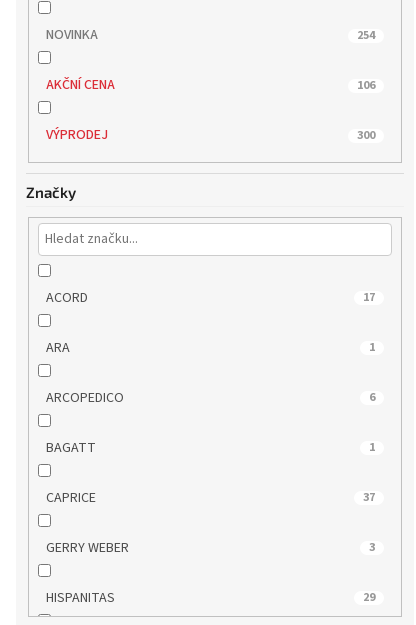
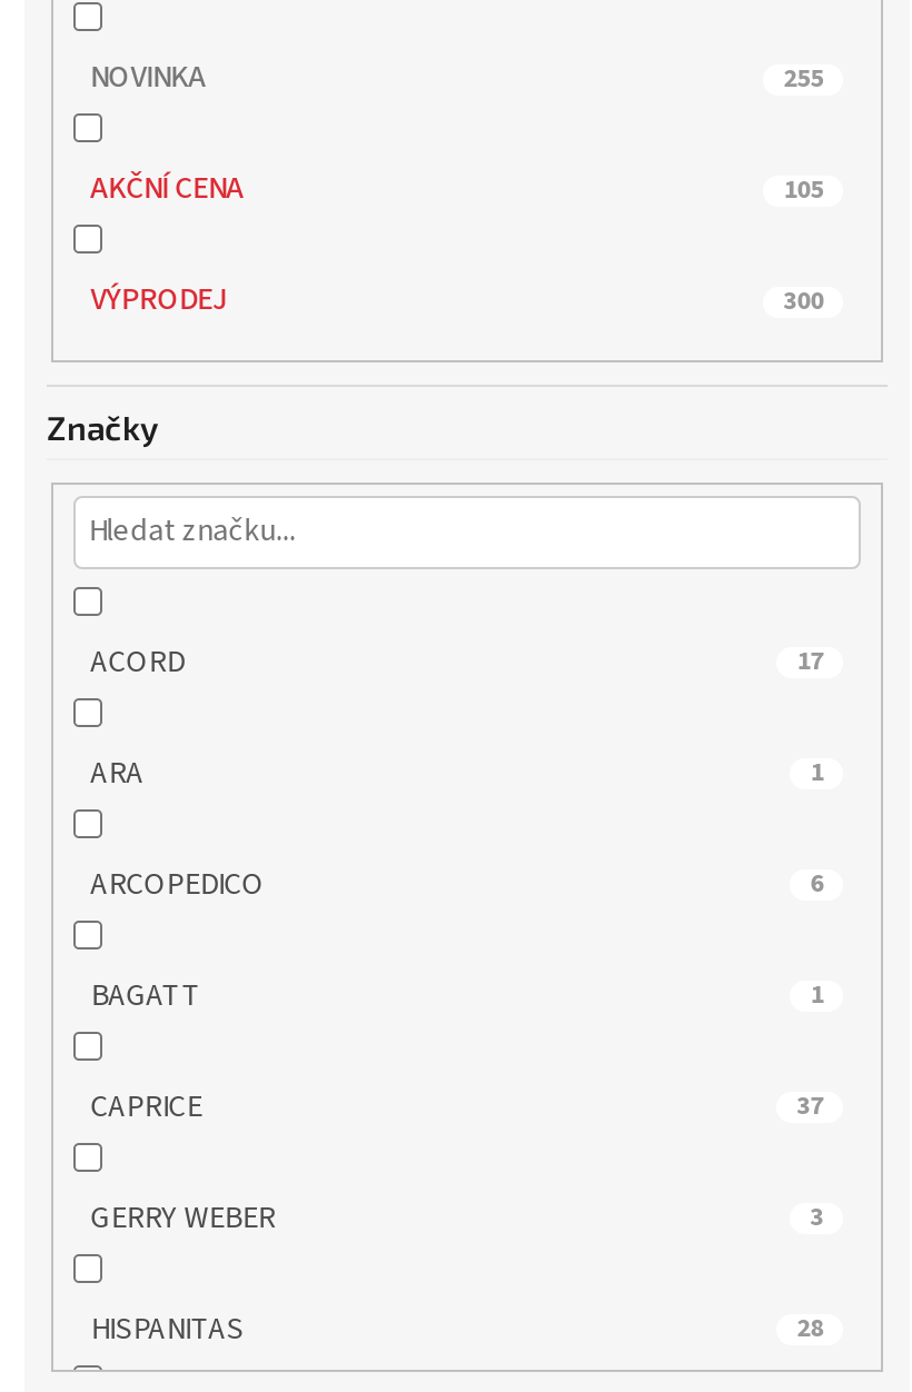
- 254
+ 255

- 106
+ 105

- 29
+ 28
